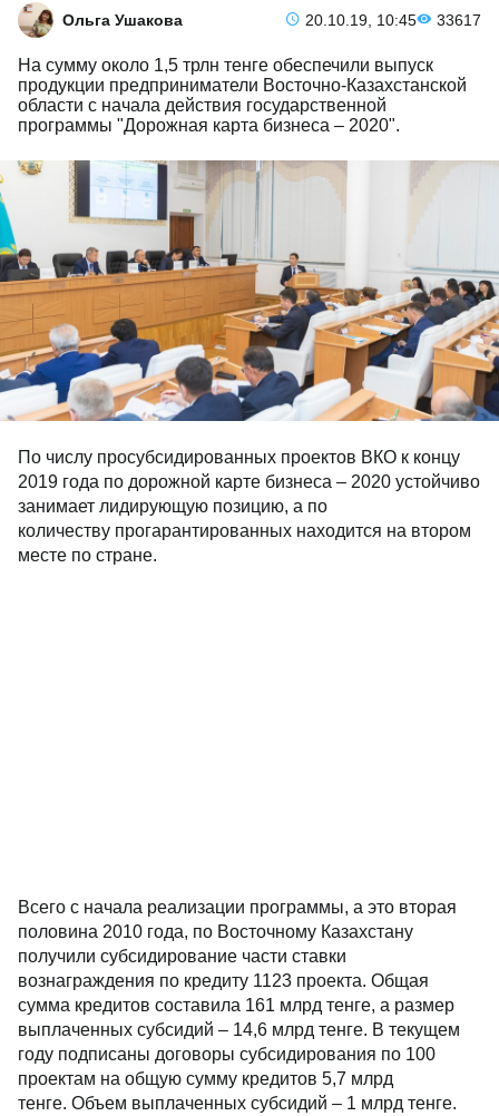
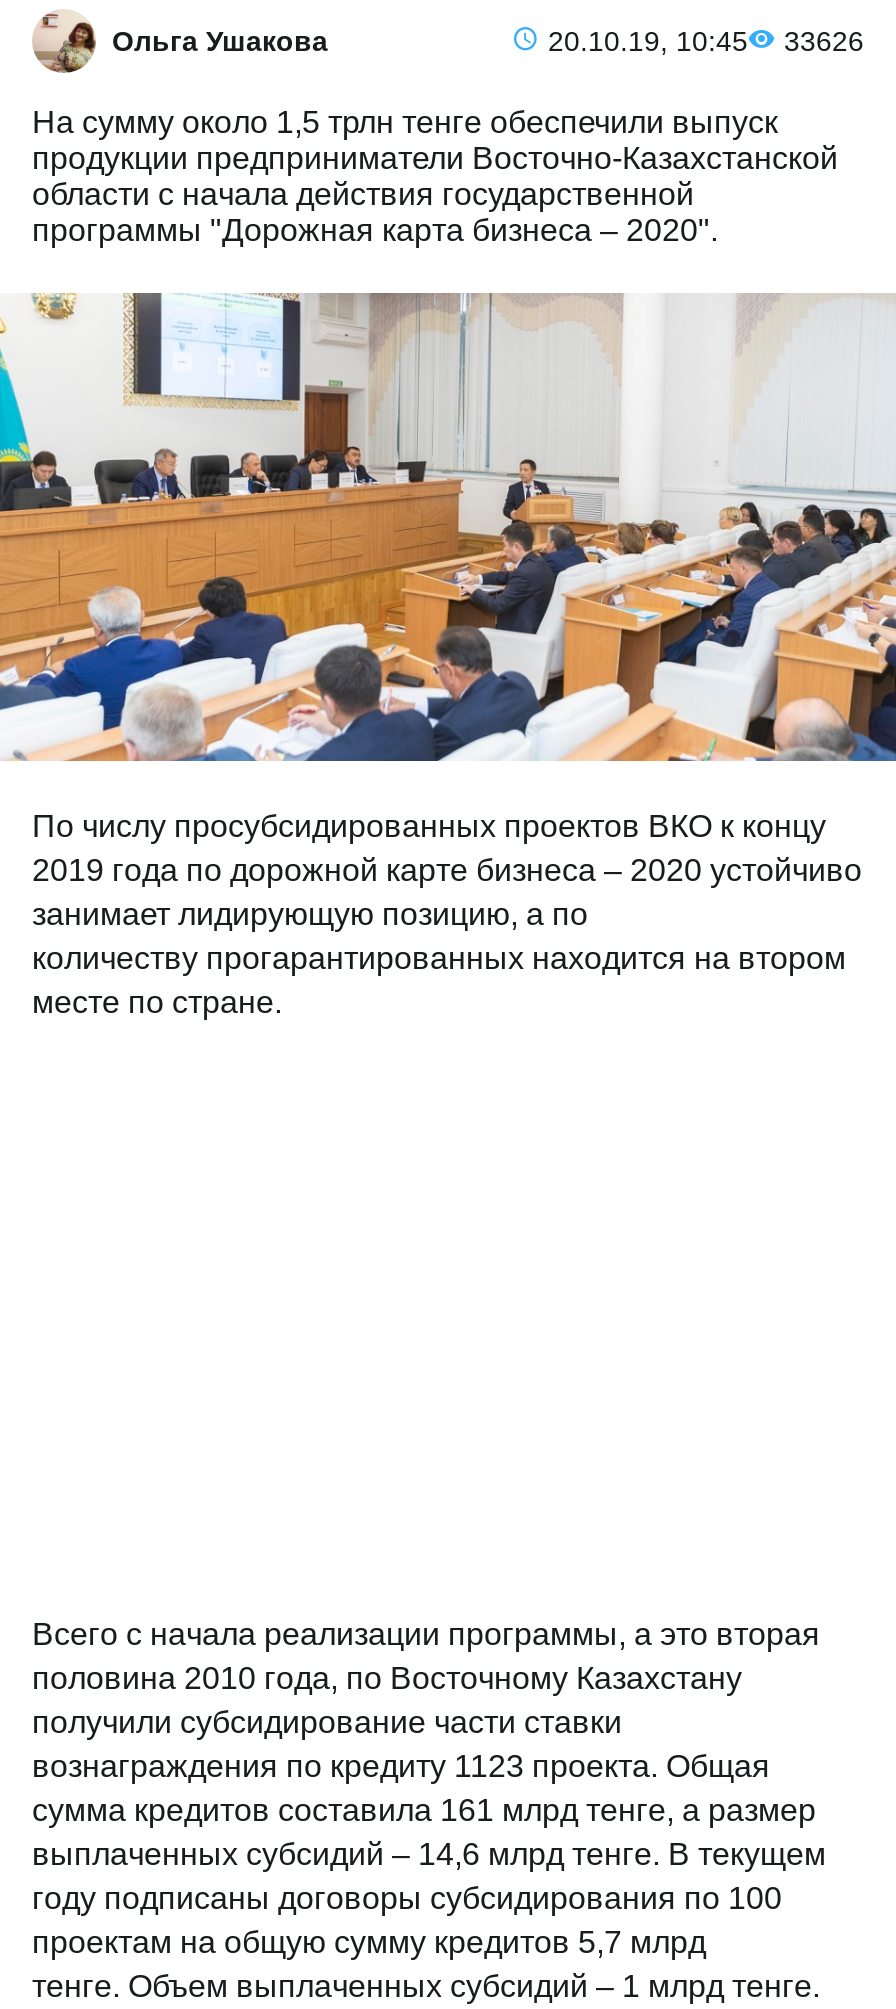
- 20.10.19, 10:45 33617
+ 20.10.19, 10:45 33626
